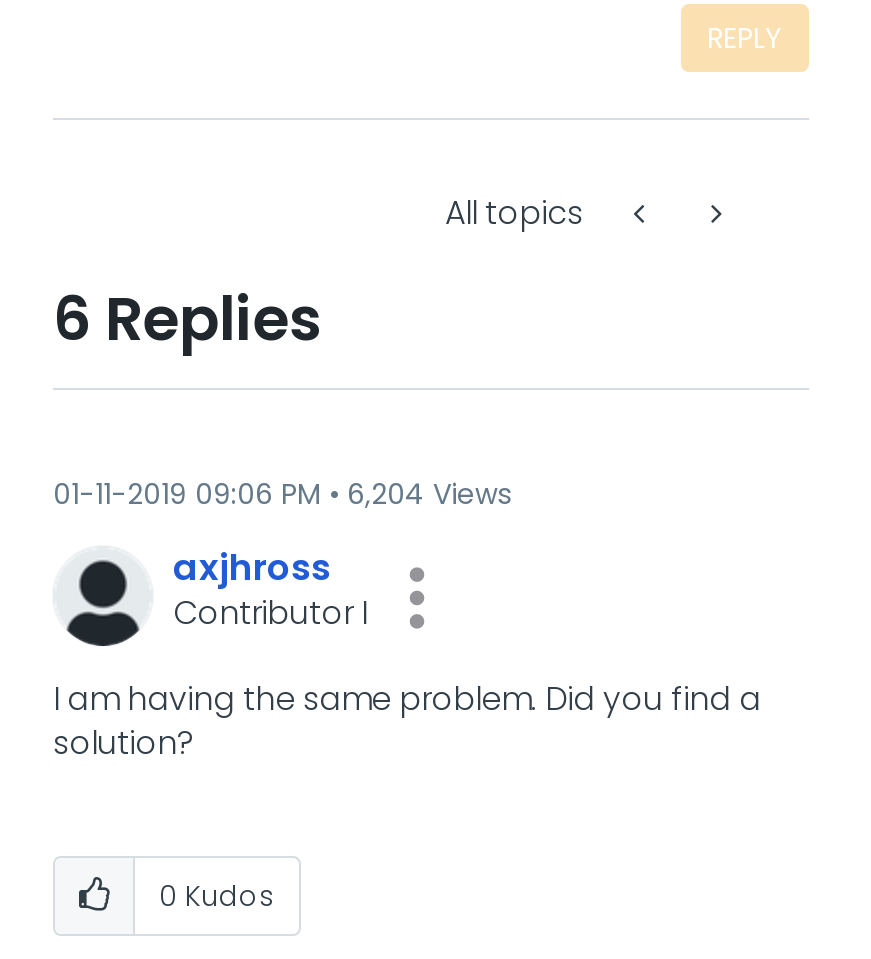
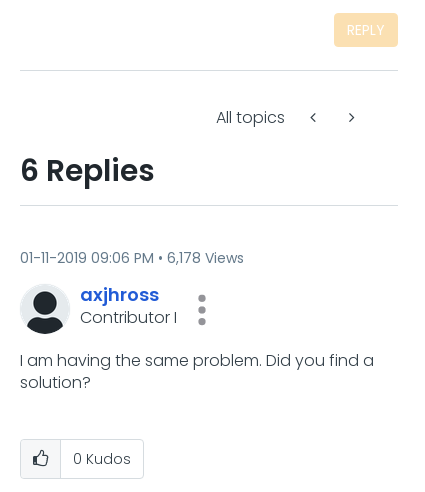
- 01-11-2019 09:06 PM 6,204 Views
+ 01-11-2019 09:06 PM 6,178 Views
